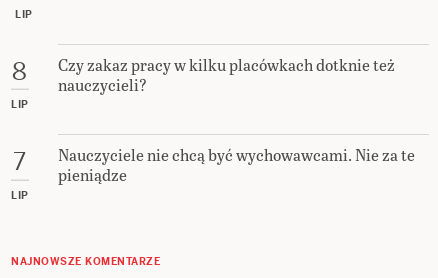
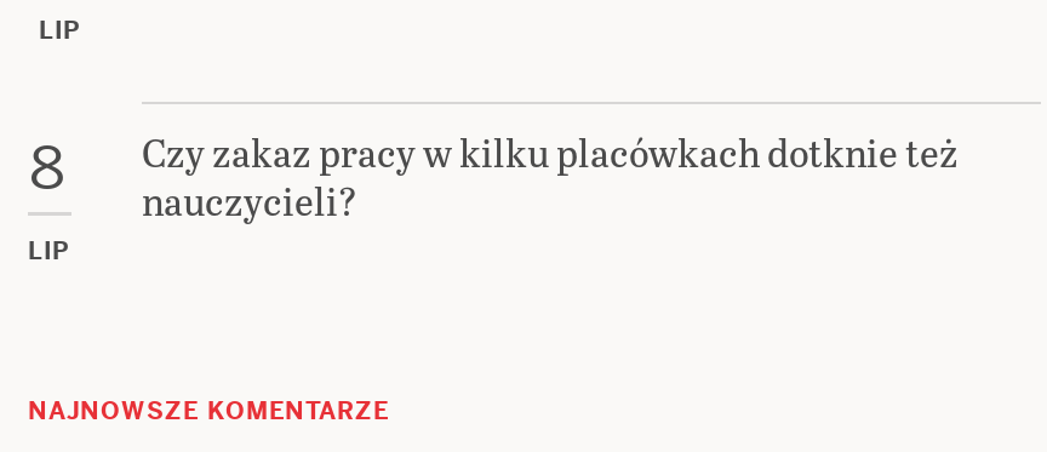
- 7
- LIP

- Nauczyciele nie chcą być wychowawcami. Nie za te
- pieniądze
